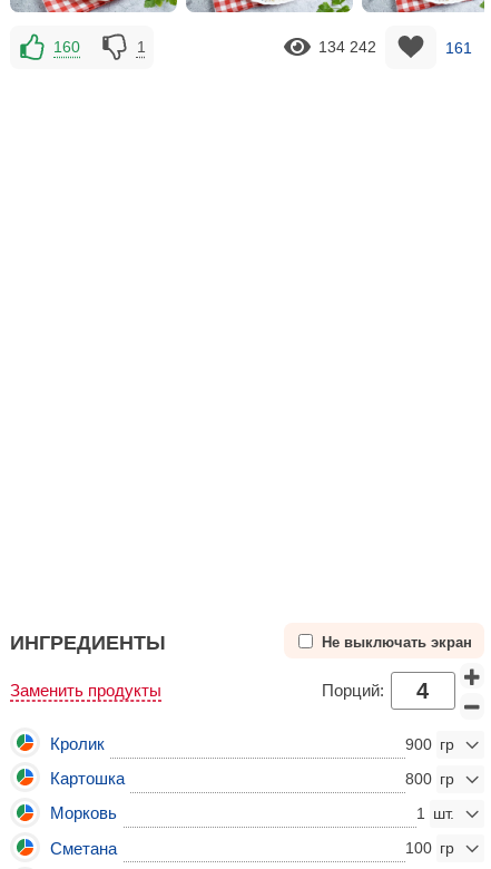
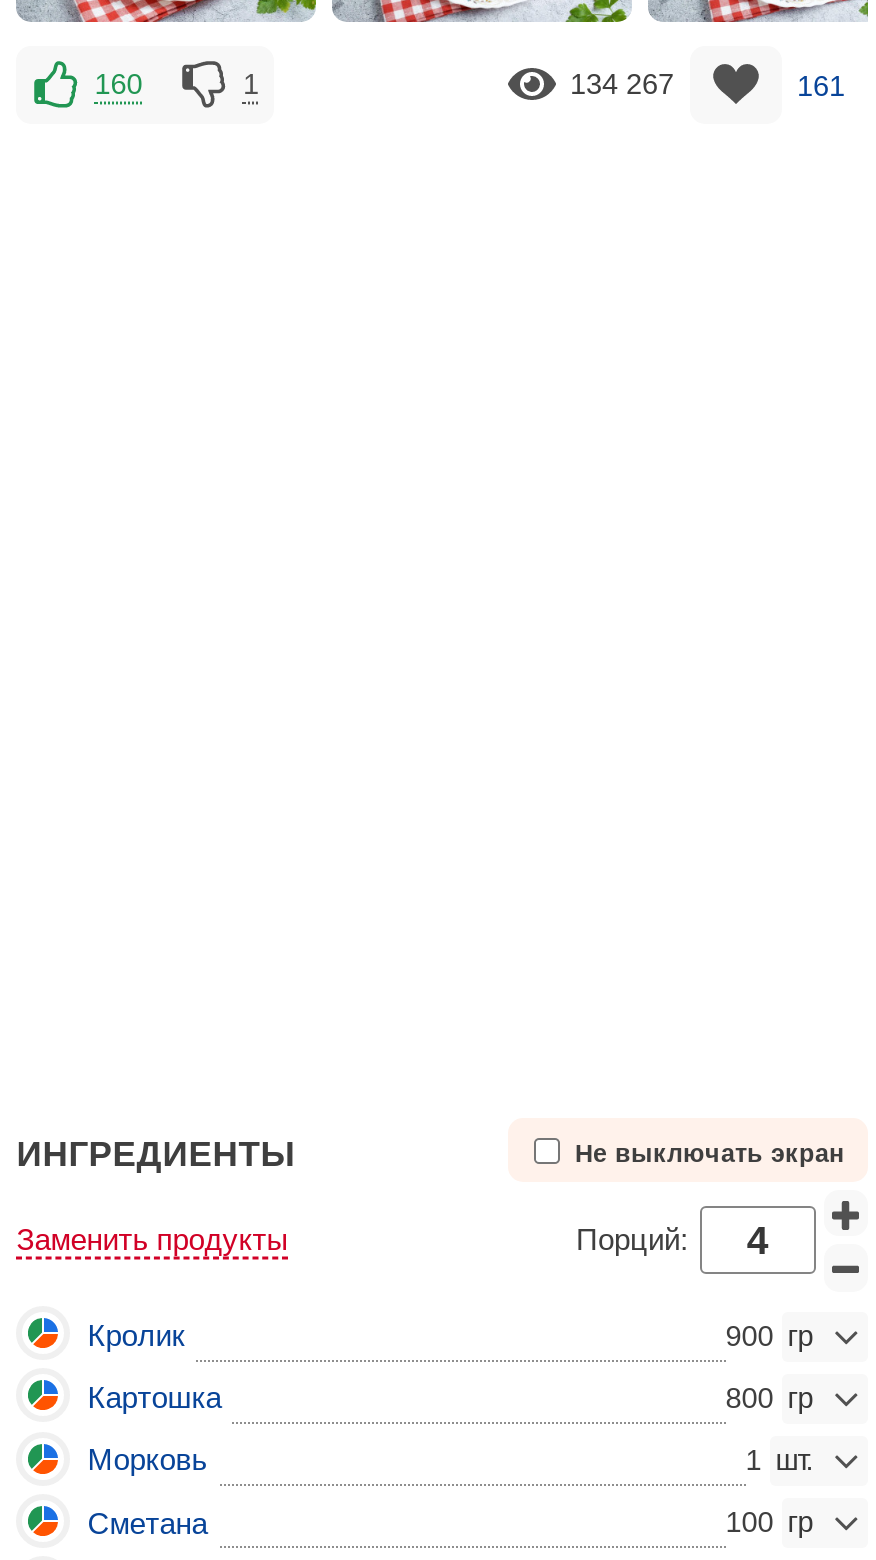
- 134 242
+ 134 267
